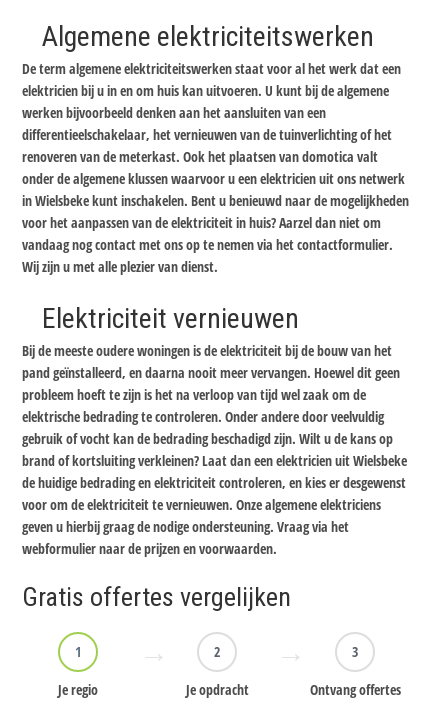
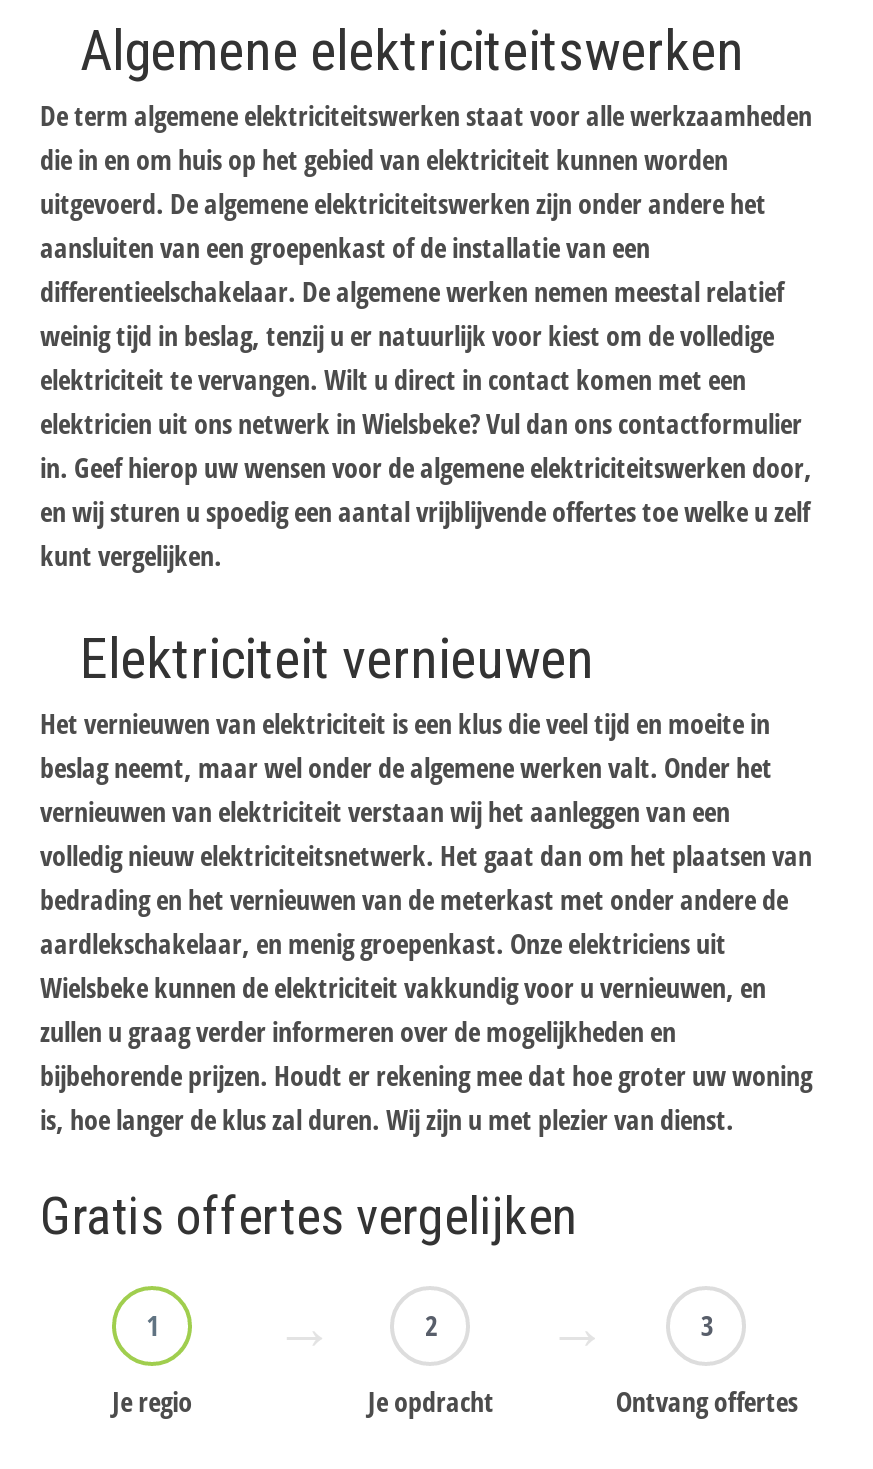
- De term algemene elektriciteitswerken staat voor al het werk dat een
- elektricien bij u in en om huis kan uitvoeren. U kunt bij de algemene
- werken bijvoorbeeld denken aan het aansluiten van een
- differentieelschakelaar, het vernieuwen van de tuinverlichting of het
- renoveren van de meterkast. Ook het plaatsen van domotica valt
- onder de algemene klussen waarvoor u een elektricien uit ons netwerk
- in Wielsbeke kunt inschakelen. Bent u benieuwd naar de mogelijkheden
- voor het aanpassen van de elektriciteit in huis? Aarzel dan niet om
- vandaag nog contact met ons op te nemen via het contactformulier.
- Wij zijn u met alle plezier van dienst.
+ De term algemene elektriciteitswerken staat voor alle werkzaamheden
+ die in en om huis op het gebied van elektriciteit kunnen worden
+ uitgevoerd. De algemene elektriciteitswerken zijn onder andere het
+ aansluiten van een groepenkast of de installatie van een
+ differentieelschakelaar. De algemene werken nemen meestal relatief
+ weinig tijd in beslag, tenzij u er natuurlijk voor kiest om de volledige
+ elektriciteit te vervangen. Wilt u direct in contact komen met een
+ elektricien uit ons netwerk in Wielsbeke? Vul dan ons contactformulier
+ in. Geef hierop uw wensen voor de algemene elektriciteitswerken door,
+ en wij sturen u spoedig een aantal vrijblijvende offertes toe welke u zelf
+ kunt vergelijken.

- Bij de meeste oudere woningen is de elektriciteit bij de bouw van het
- pand geïnstalleerd, en daarna nooit meer vervangen. Hoewel dit geen
- probleem hoeft te zijn is het na verloop van tijd wel zaak om de
- elektrische bedrading te controleren. Onder andere door veelvuldig
- gebruik of vocht kan de bedrading beschadigd zijn. Wilt u de kans op
- brand of kortsluiting verkleinen? Laat dan een elektricien uit Wielsbeke
- de huidige bedrading en elektriciteit controleren, en kies er desgewenst
- voor om de elektriciteit te vernieuwen. Onze algemene elektriciens
- geven u hierbij graag de nodige ondersteuning. Vraag via het
- webformulier naar de prijzen en voorwaarden.
+ Het vernieuwen van elektriciteit is een klus die veel tijd en moeite in
+ beslag neemt, maar wel onder de algemene werken valt. Onder het
+ vernieuwen van elektriciteit verstaan wij het aanleggen van een
+ volledig nieuw elektriciteitsnetwerk. Het gaat dan om het plaatsen van
+ bedrading en het vernieuwen van de meterkast met onder andere de
+ aardlekschakelaar, en menig groepenkast. Onze elektriciens uit
+ Wielsbeke kunnen de elektriciteit vakkundig voor u vernieuwen, en
+ zullen u graag verder informeren over de mogelijkheden en
+ bijbehorende prijzen. Houdt er rekening mee dat hoe groter uw woning
+ is, hoe langer de klus zal duren. Wij zijn u met plezier van dienst.
